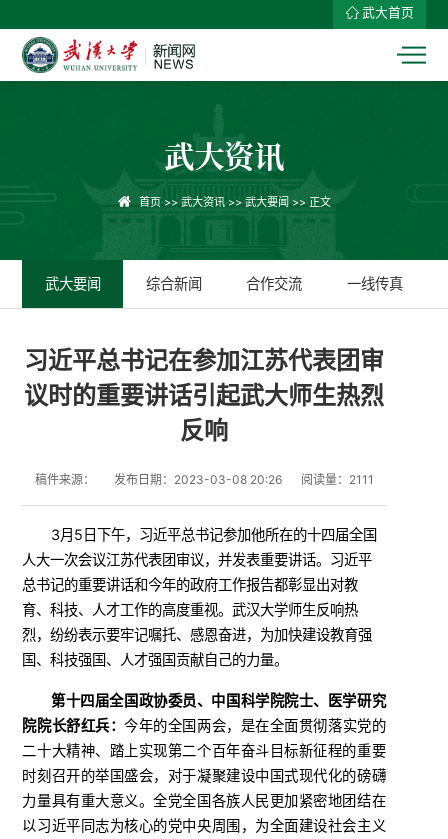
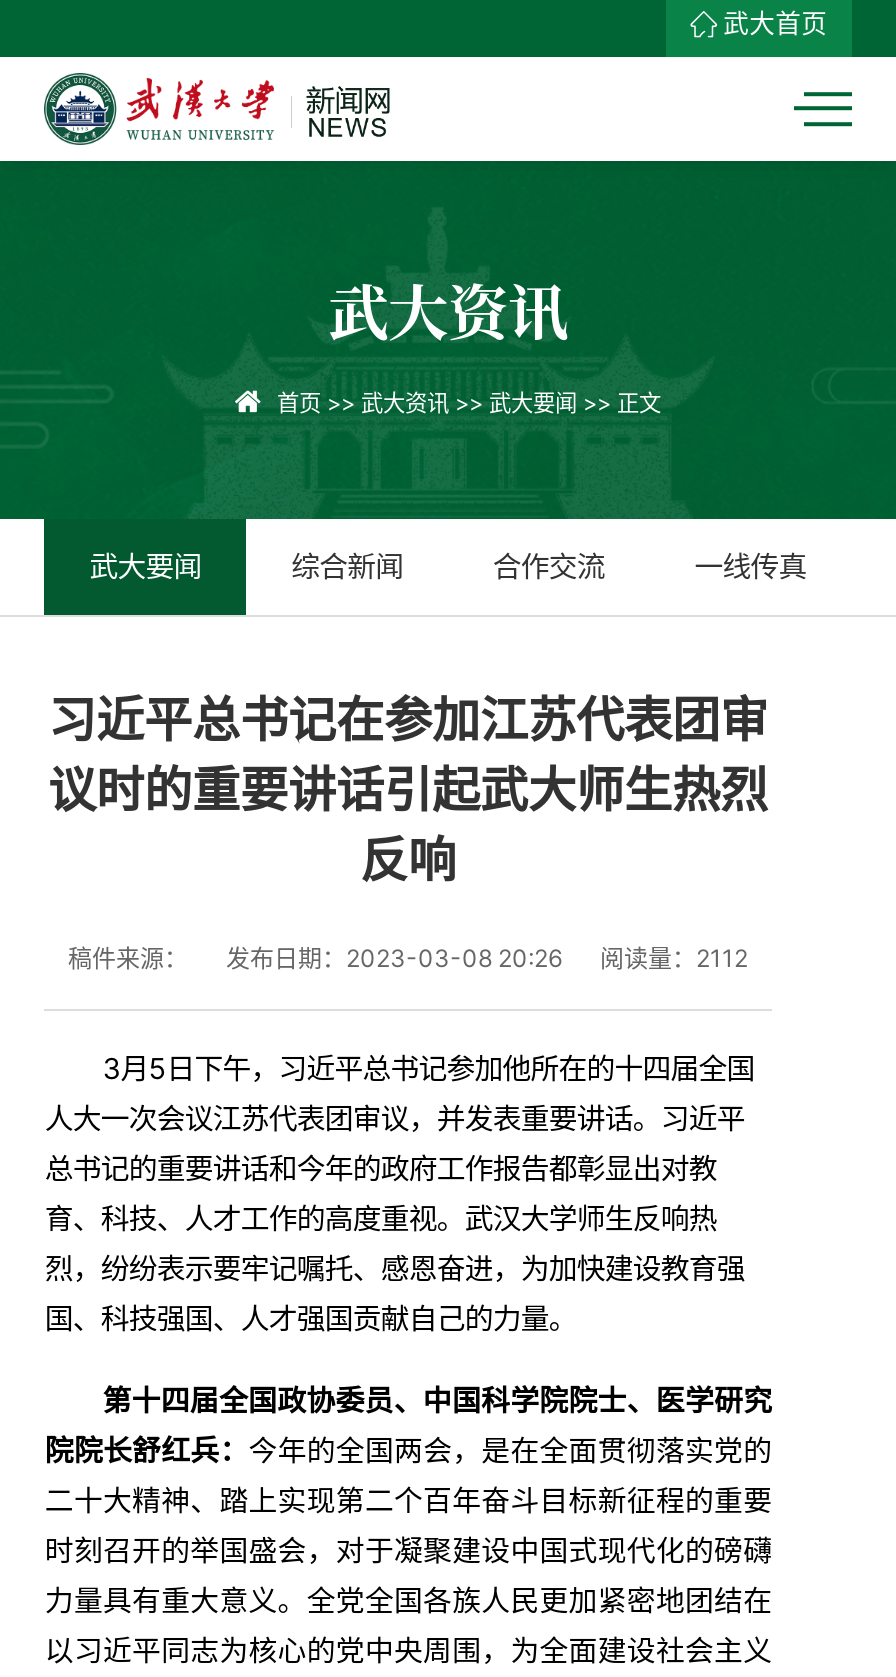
- 稿件来源： 发布日期：2023-03-08 20:26 阅读量：2111
+ 稿件来源： 发布日期：2023-03-08 20:26 阅读量：2112
